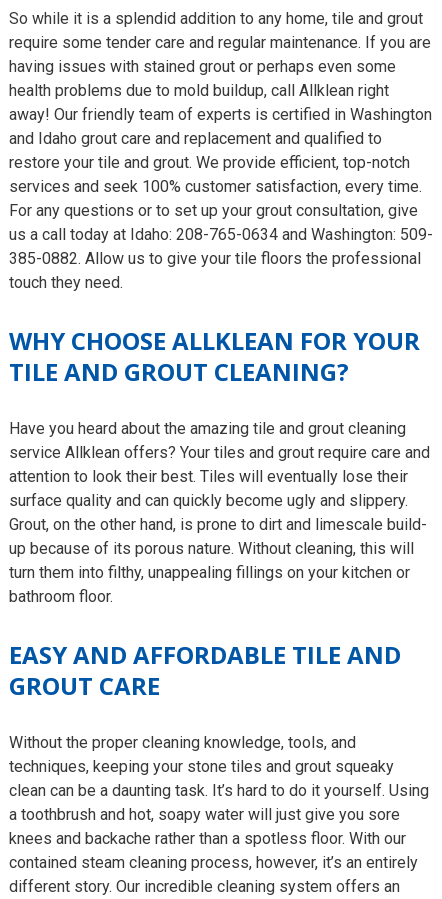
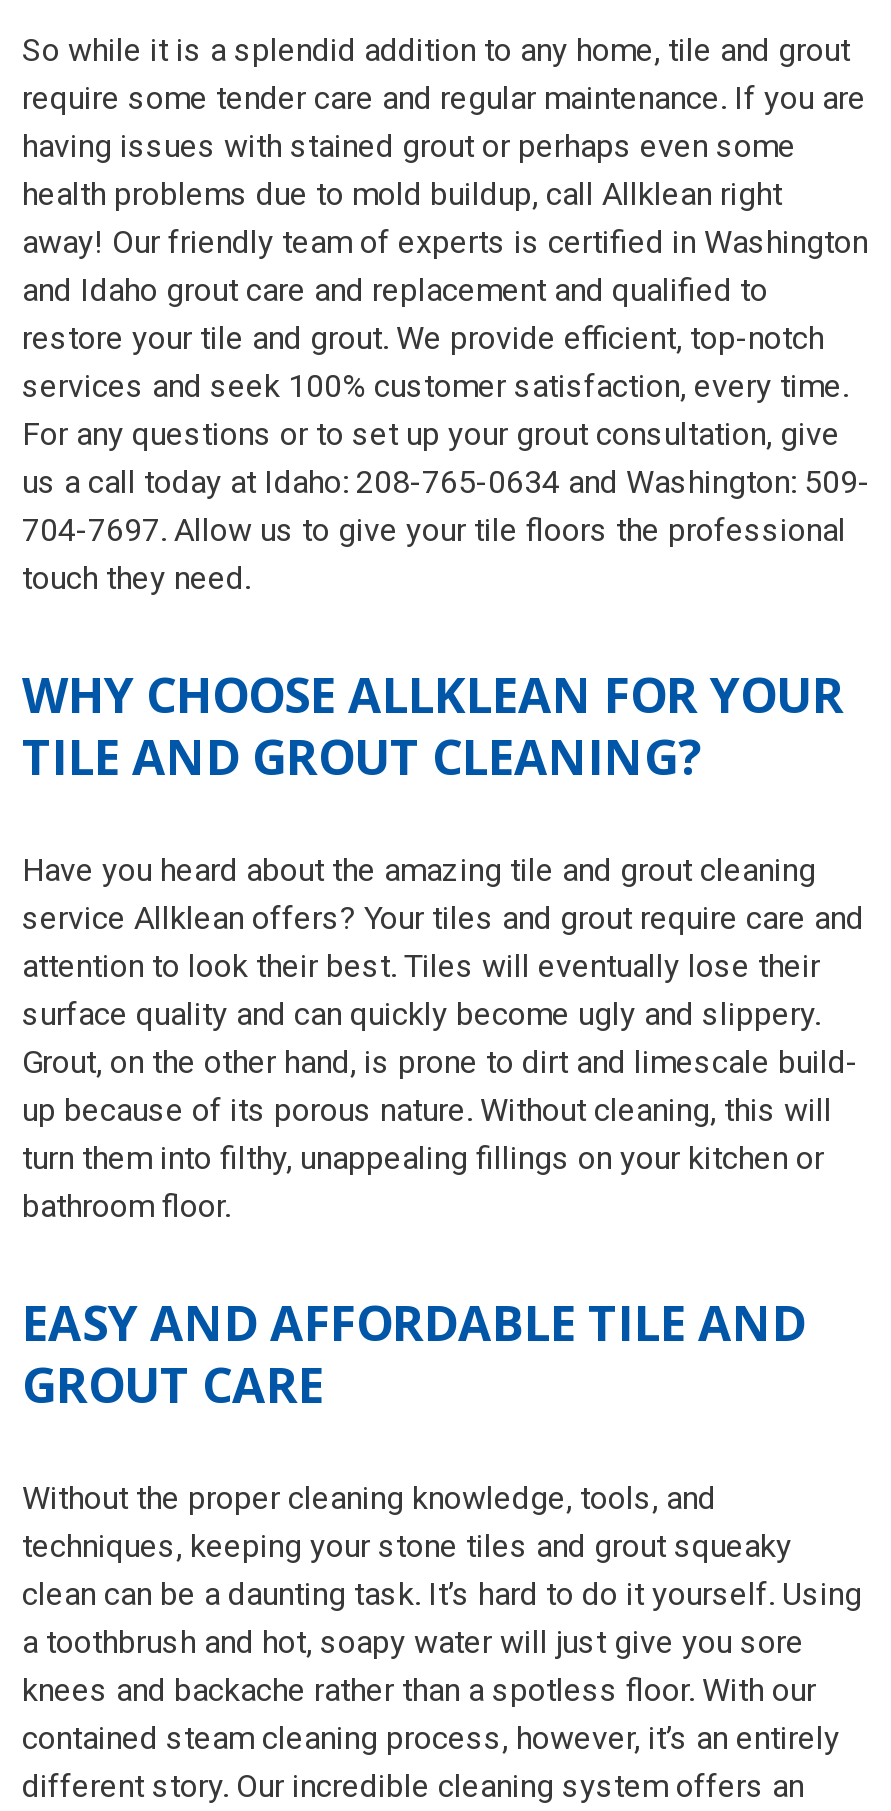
- 385-0882. Allow us to give your tile floors the professional
+ 704-7697. Allow us to give your tile floors the professional
